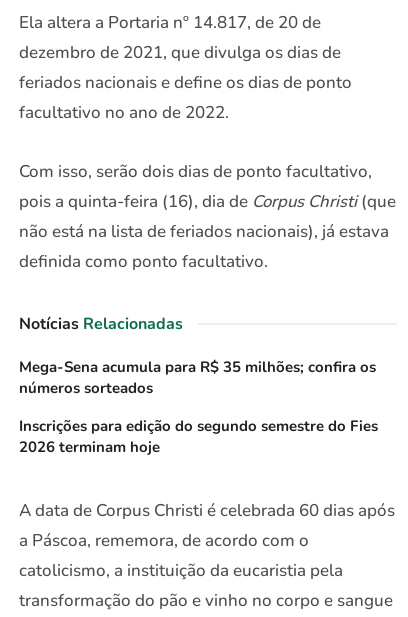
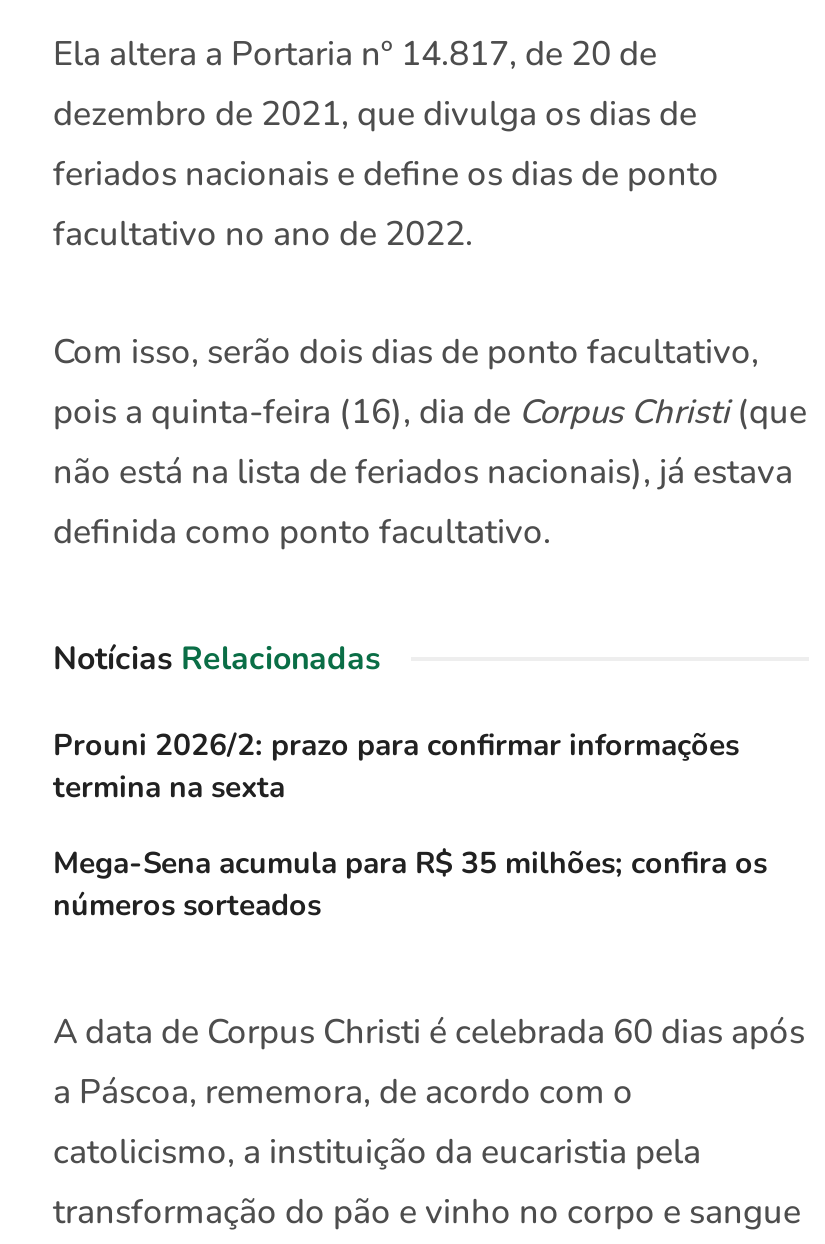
+ Prouni 2026/2: prazo para confirmar informações
+ termina na sexta

moved down: Mega-Sena acumula para R$ 35 milhões; confira os | números sorteados

- Inscrições para edição do segundo semestre do Fies
- 2026 terminam hoje
